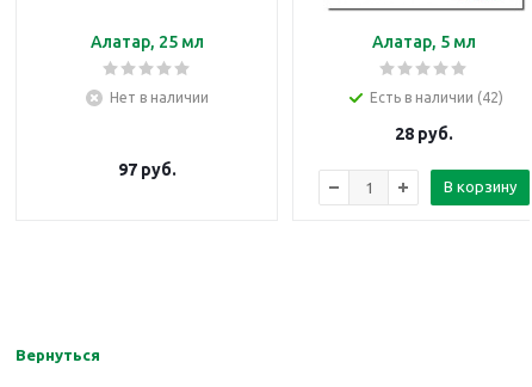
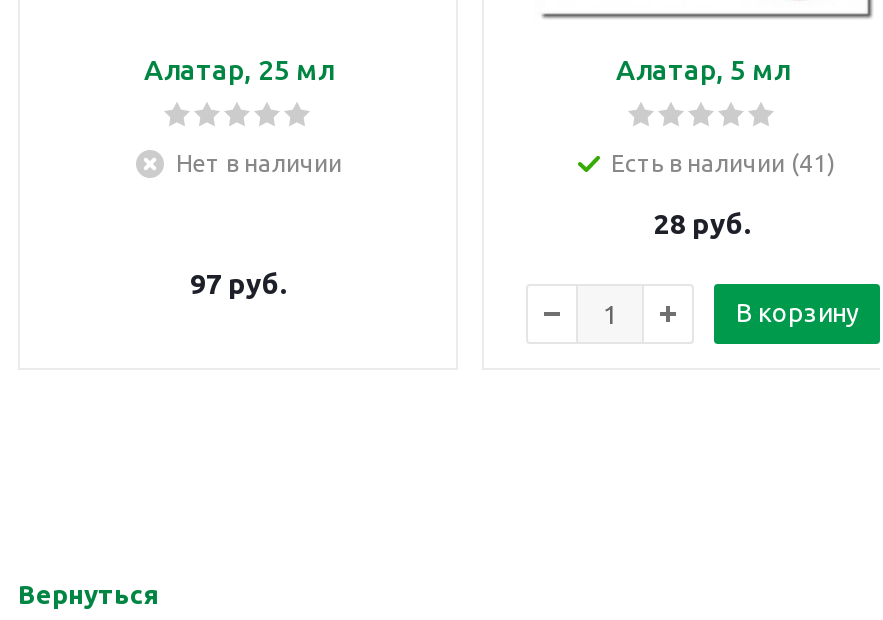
- Есть в наличии (42)
+ Есть в наличии (41)
